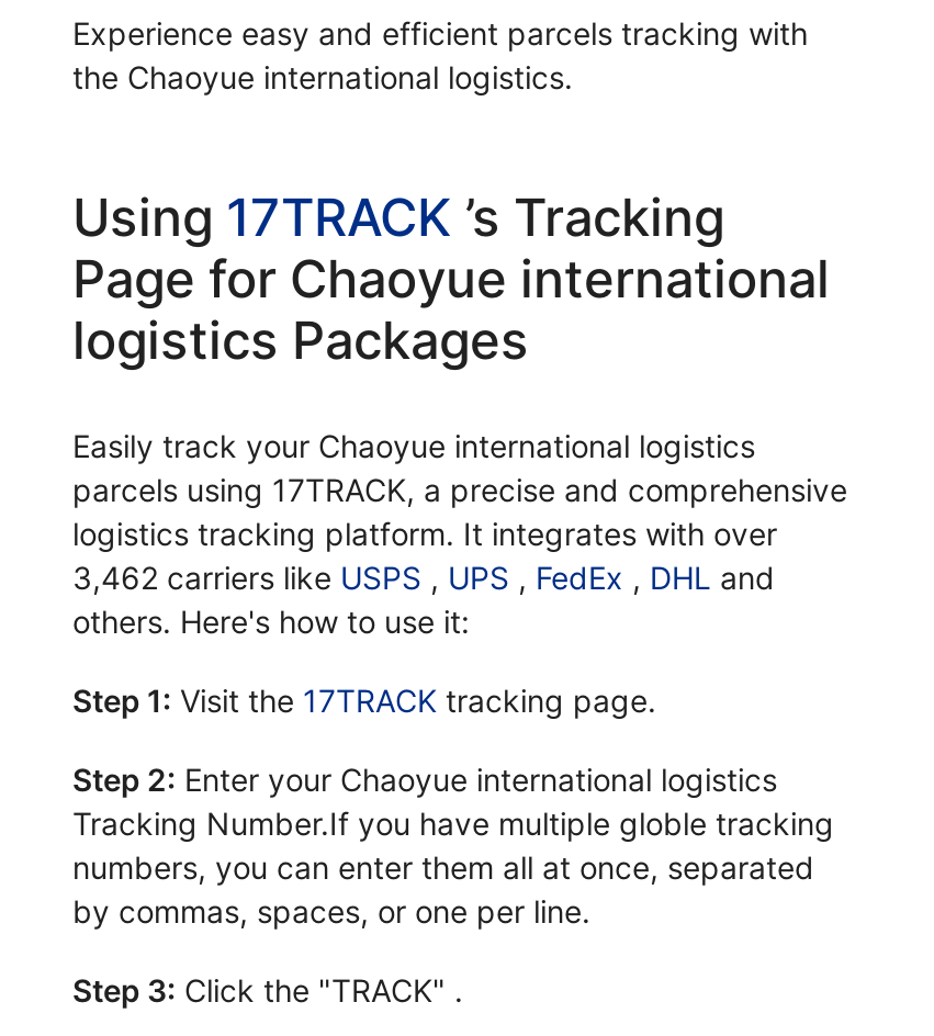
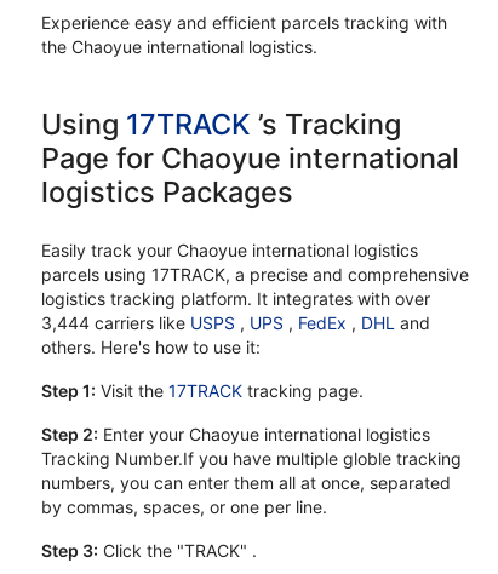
- 3,462 carriers like USPS, UPS, FedEx, DHL and
+ 3,444 carriers like USPS, UPS, FedEx, DHL and
